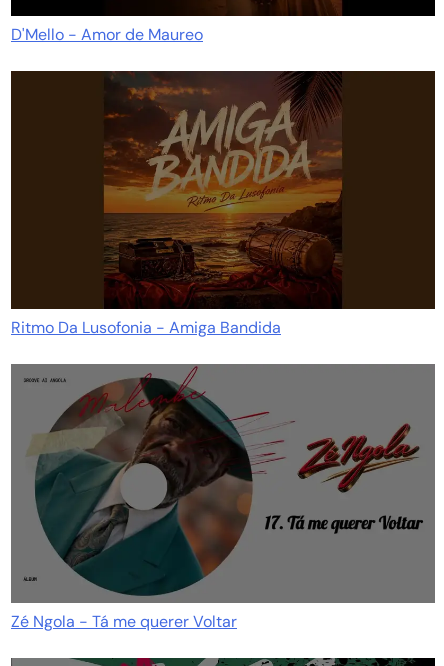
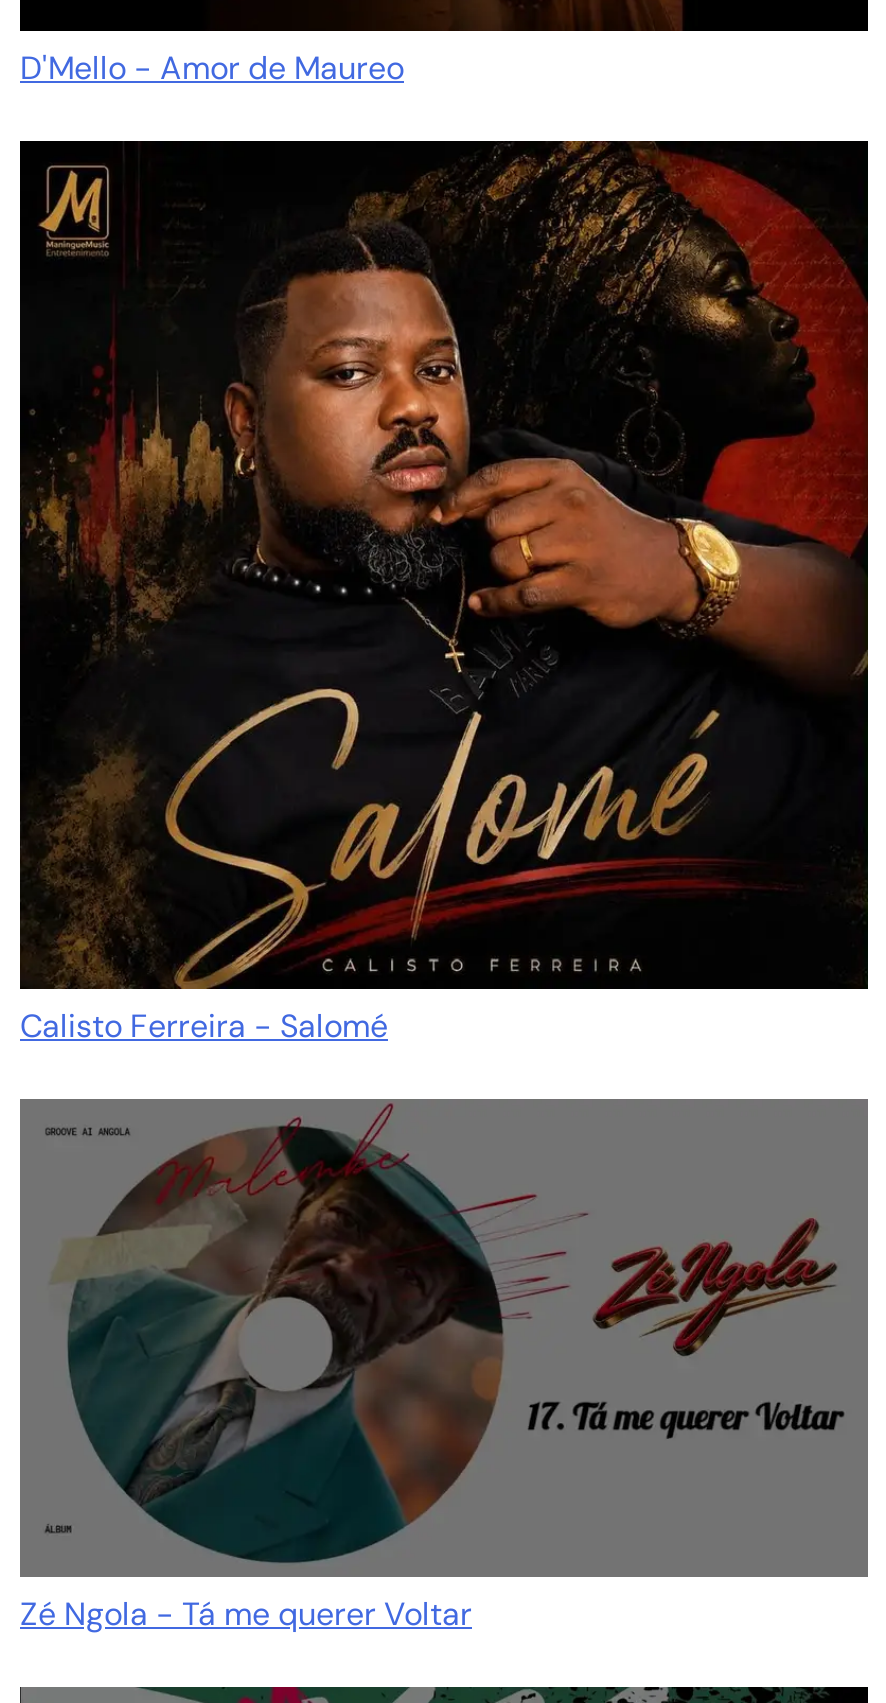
- [image]
- Ritmo Da Lusofonia - Amiga Bandida
+ [image]
+ Calisto Ferreira - Salomé
